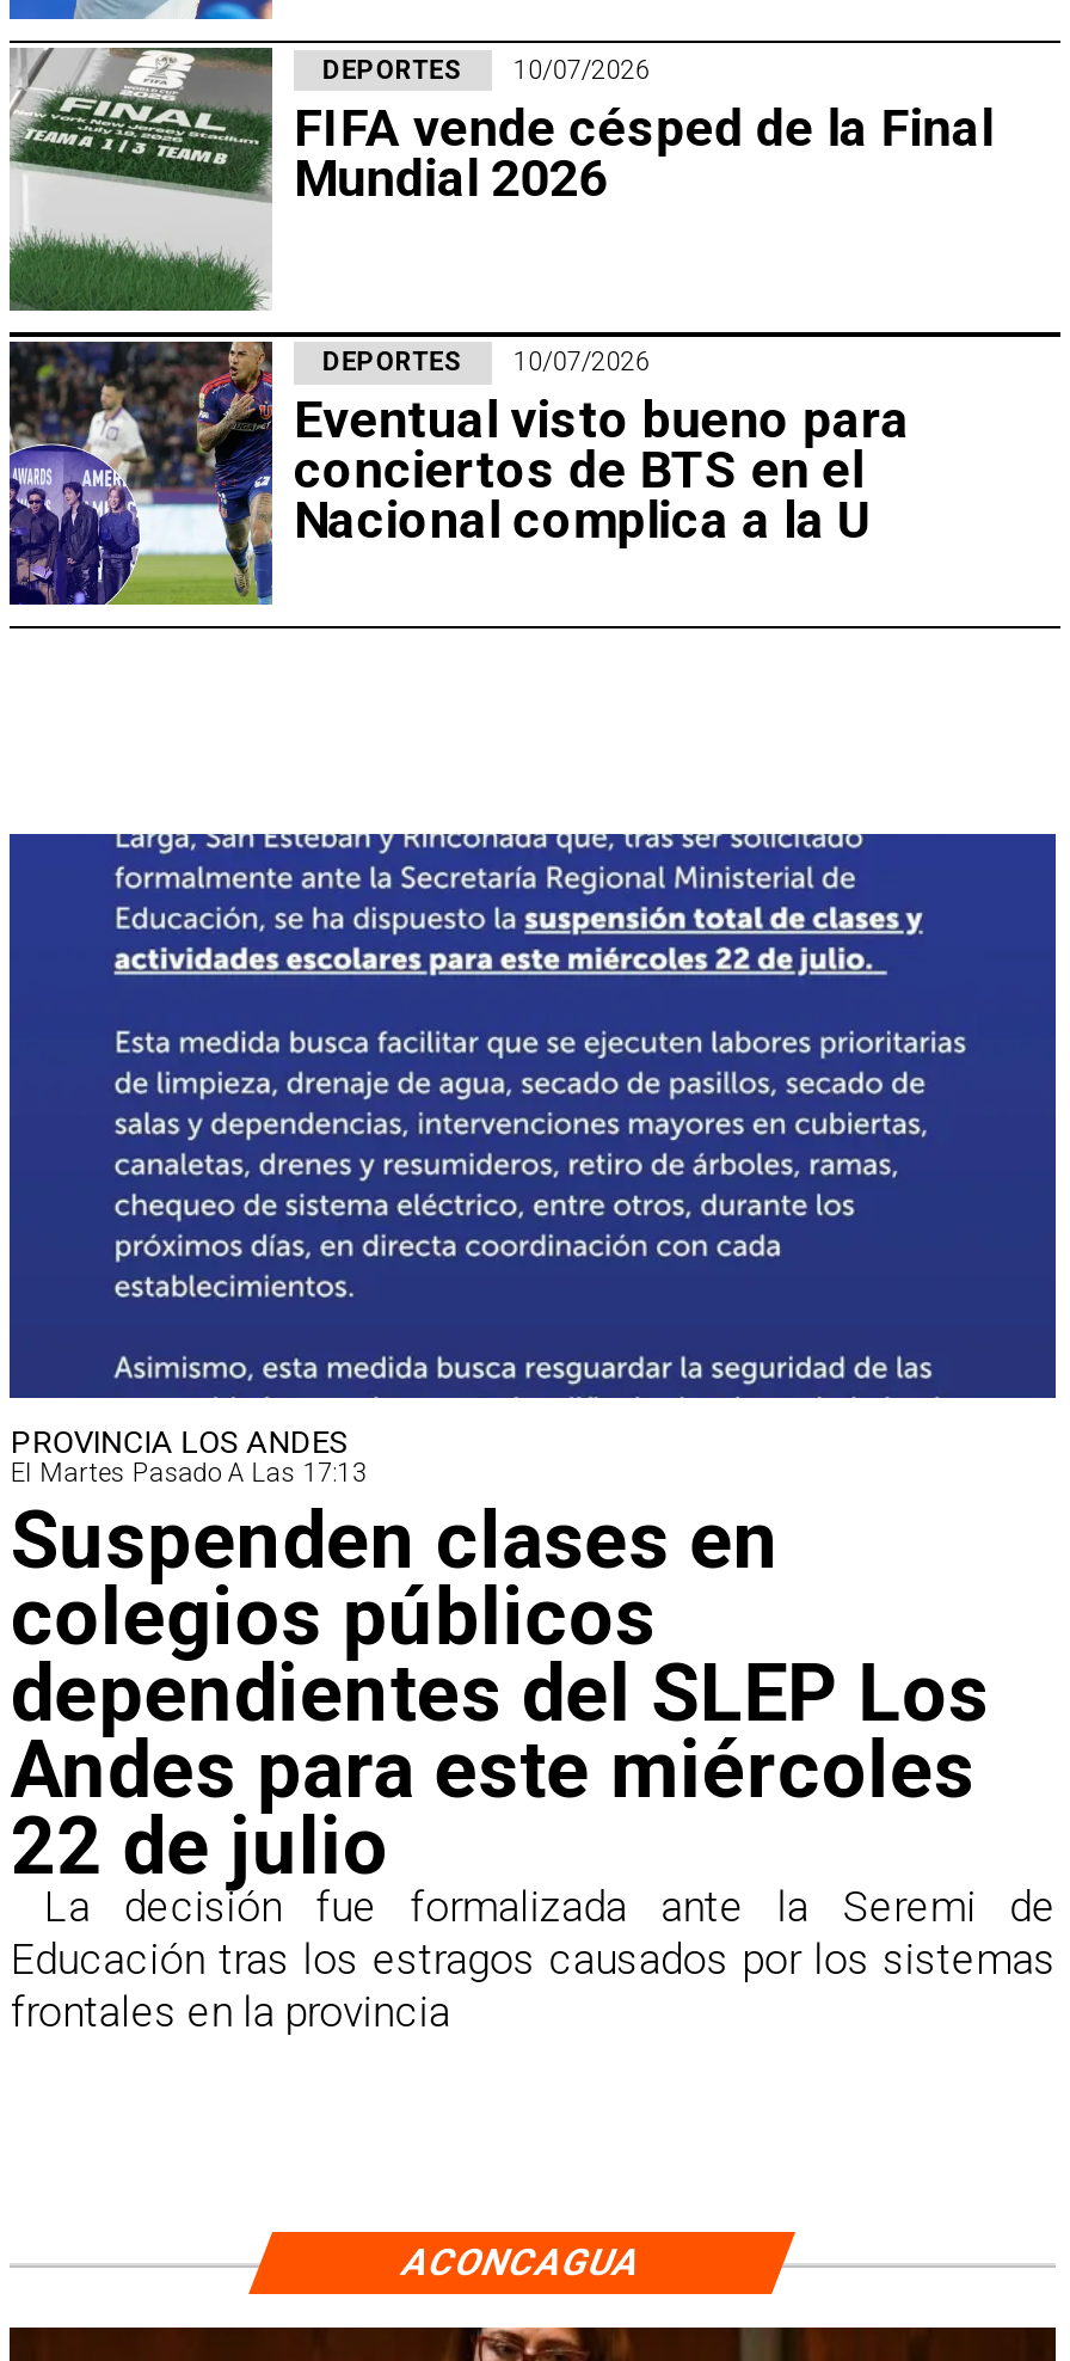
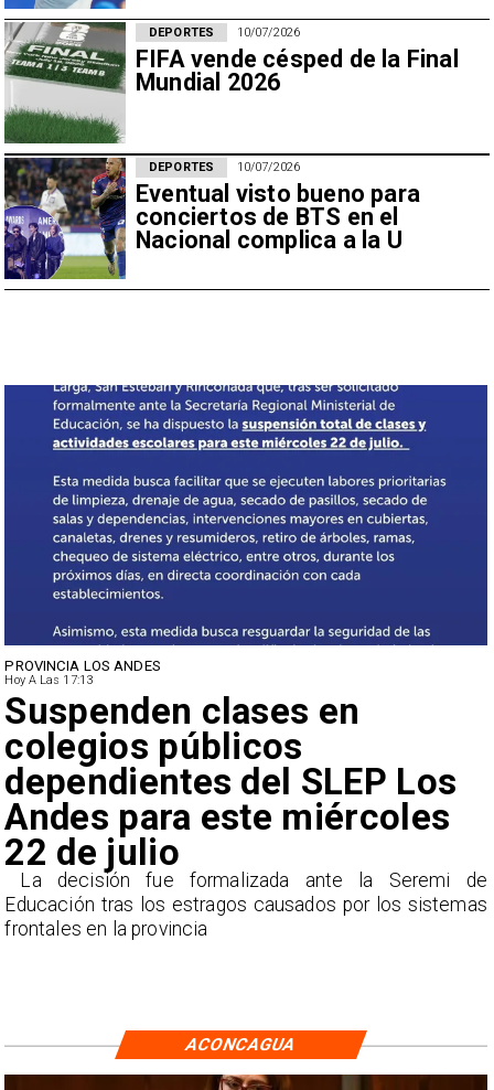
- El Martes Pasado A Las 17:13
+ Hoy A Las 17:13
